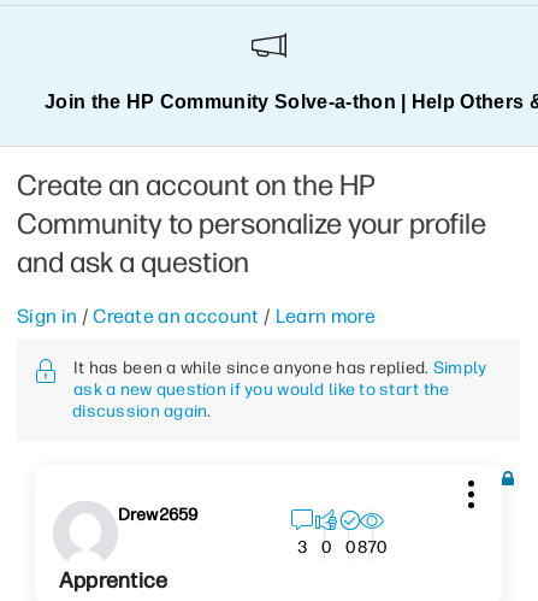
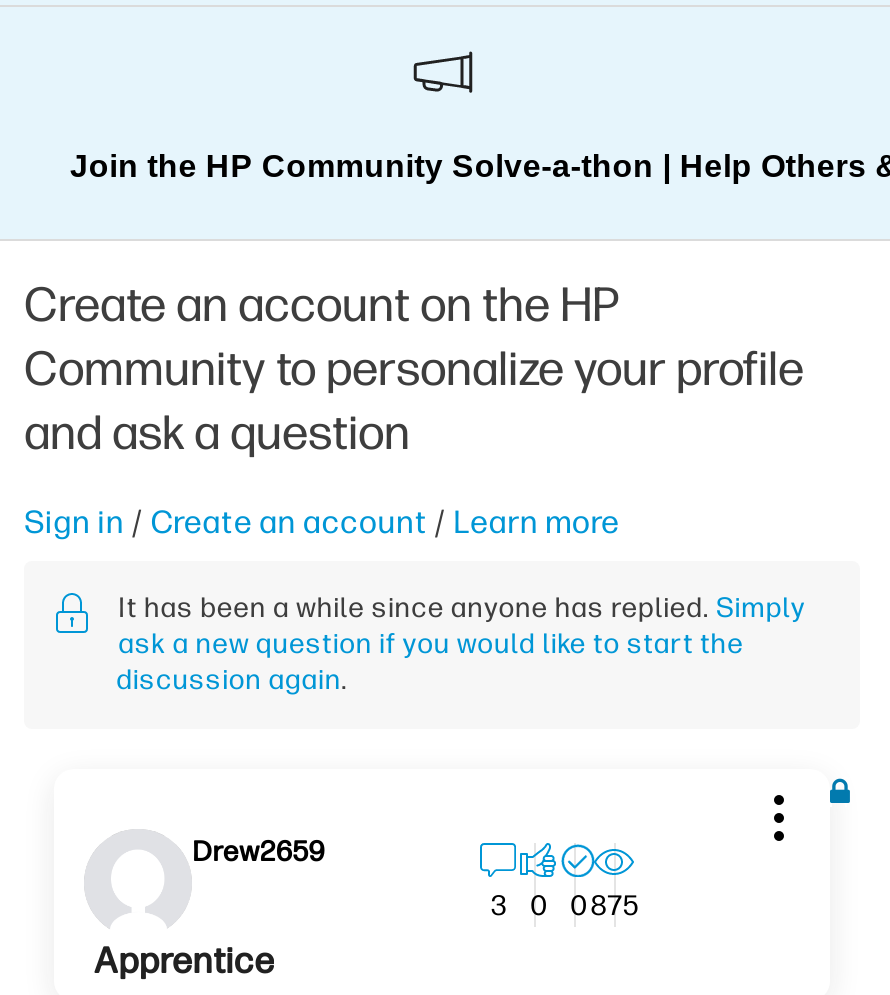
- 3 0 0 870
+ 3 0 0 875
